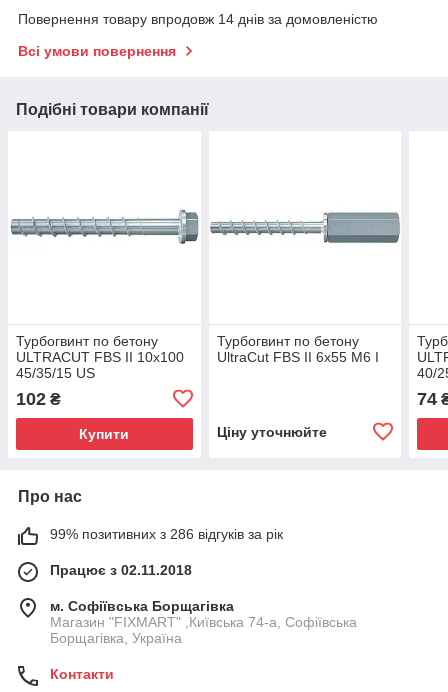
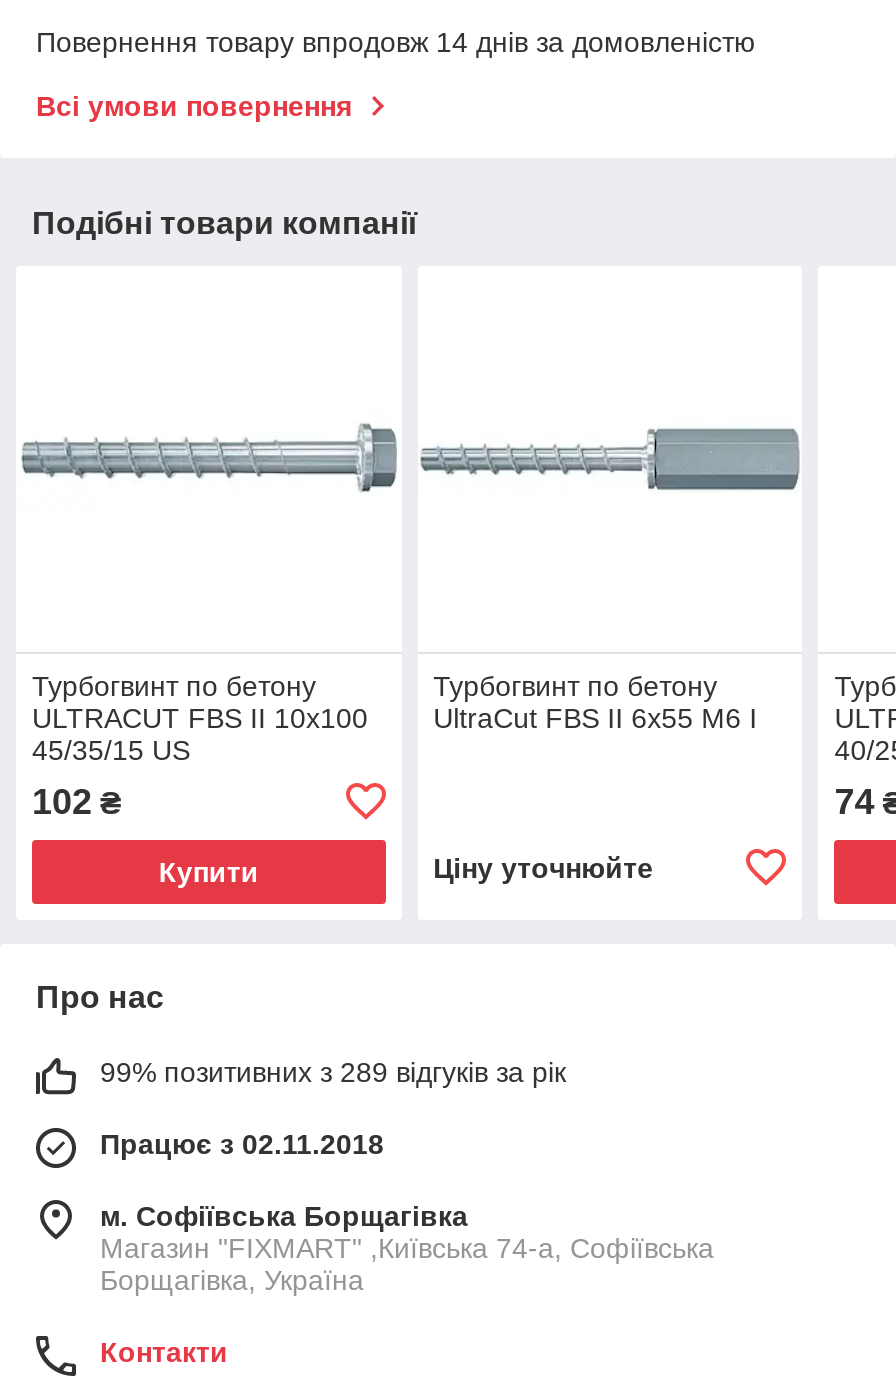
- 99% позитивних з 286 відгуків за рік
+ 99% позитивних з 289 відгуків за рік
